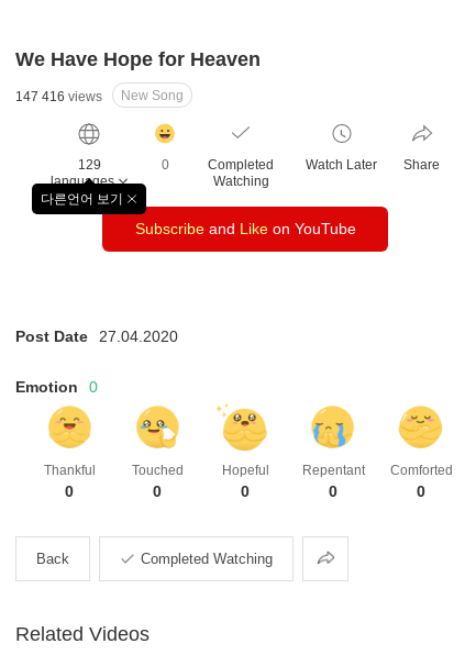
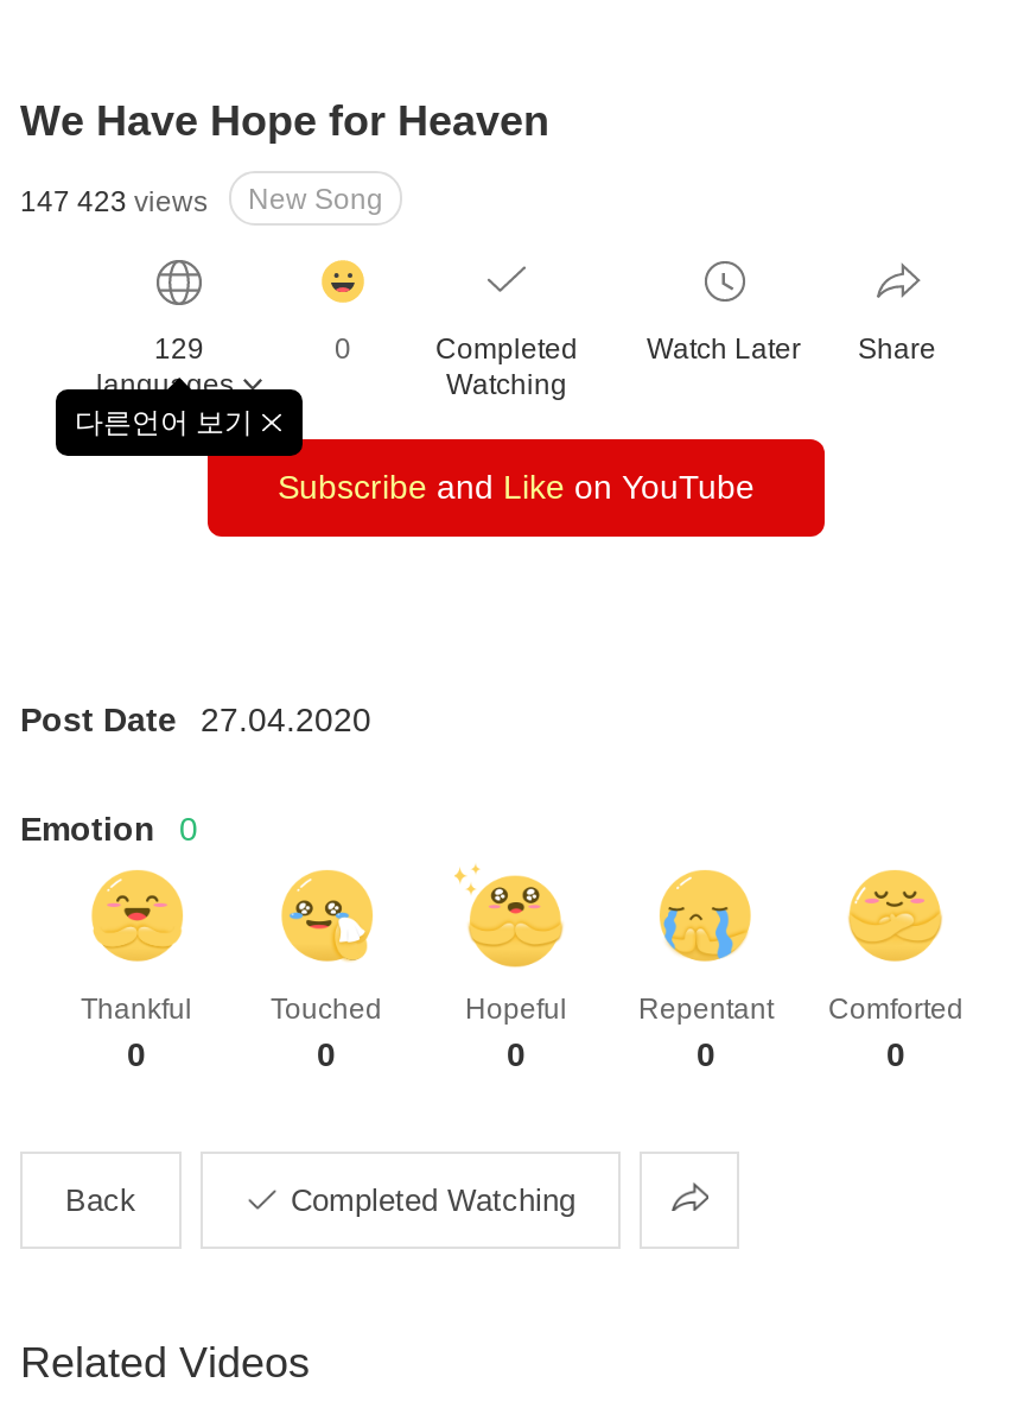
- 147 416 views New Song
+ 147 423 views New Song
